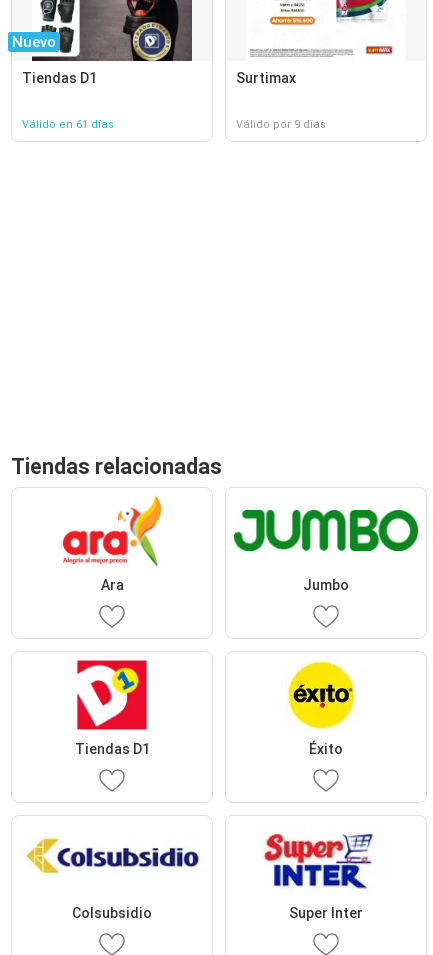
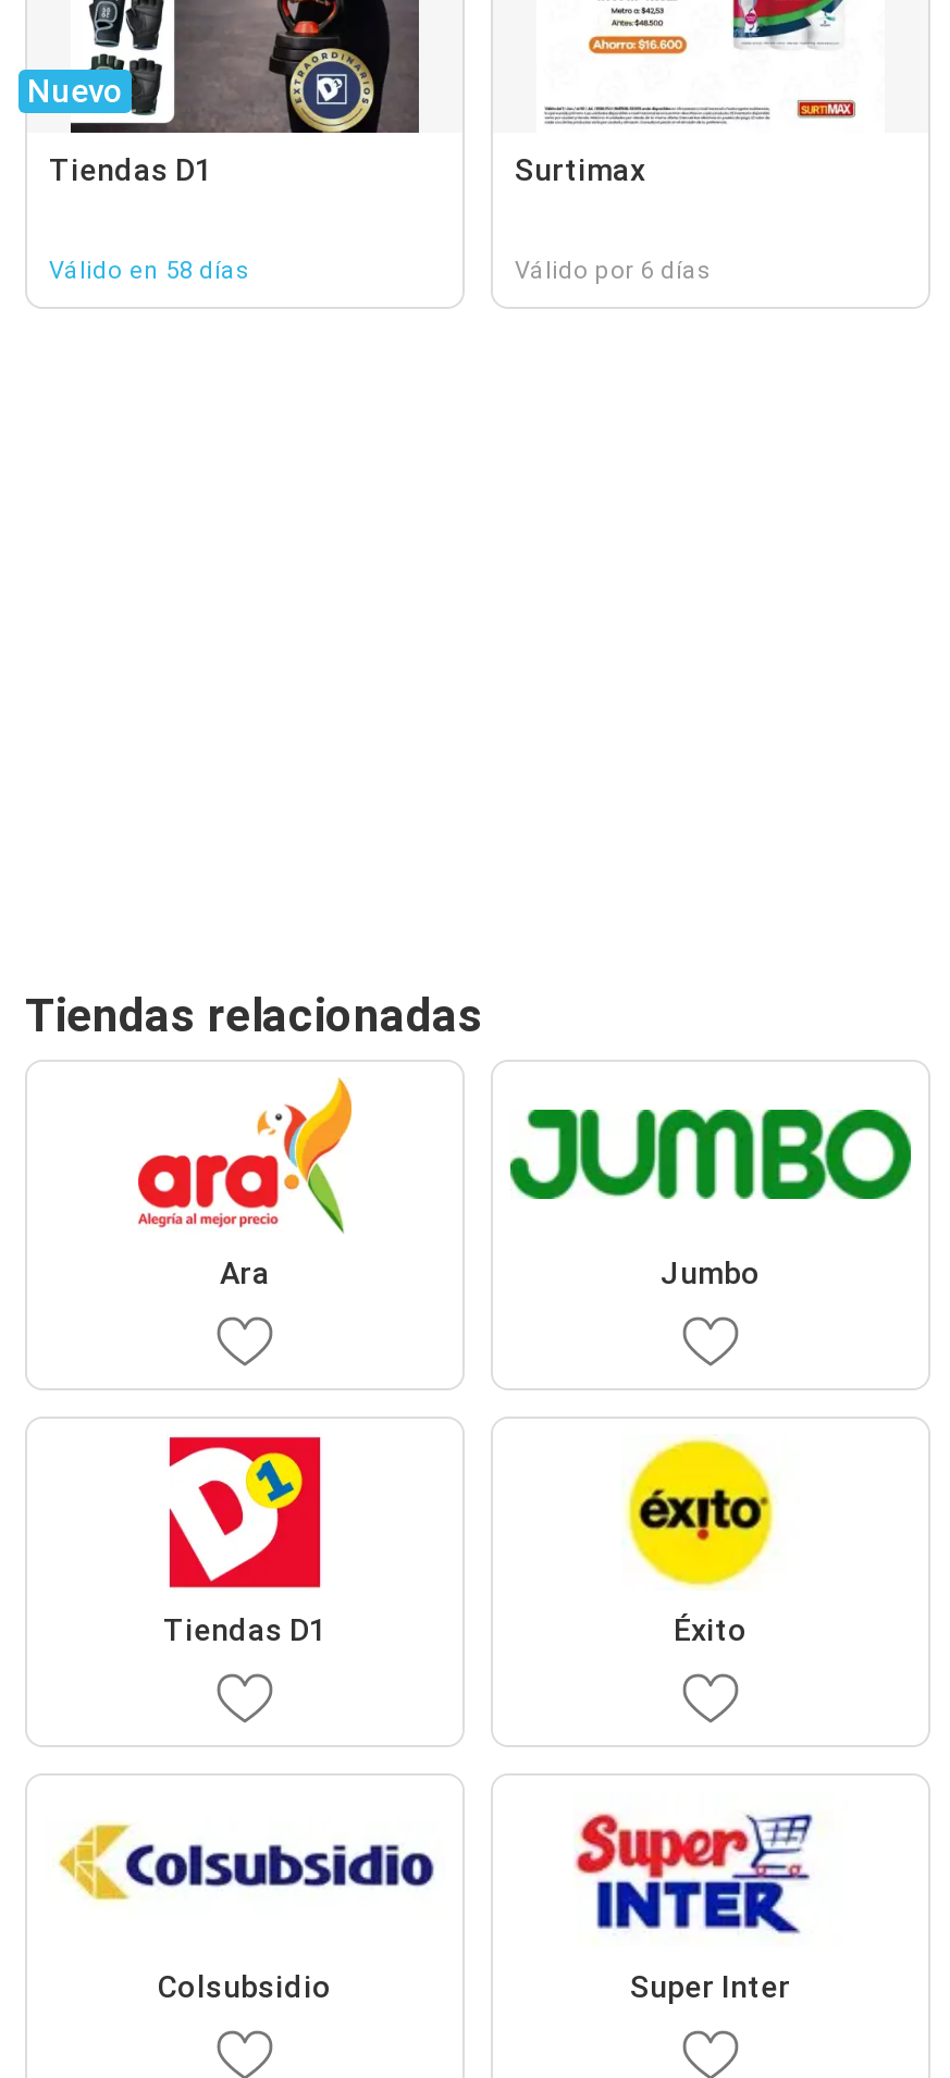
- Válido en 61 días
+ Válido en 58 días

- Válido por 9 días
+ Válido por 6 días
